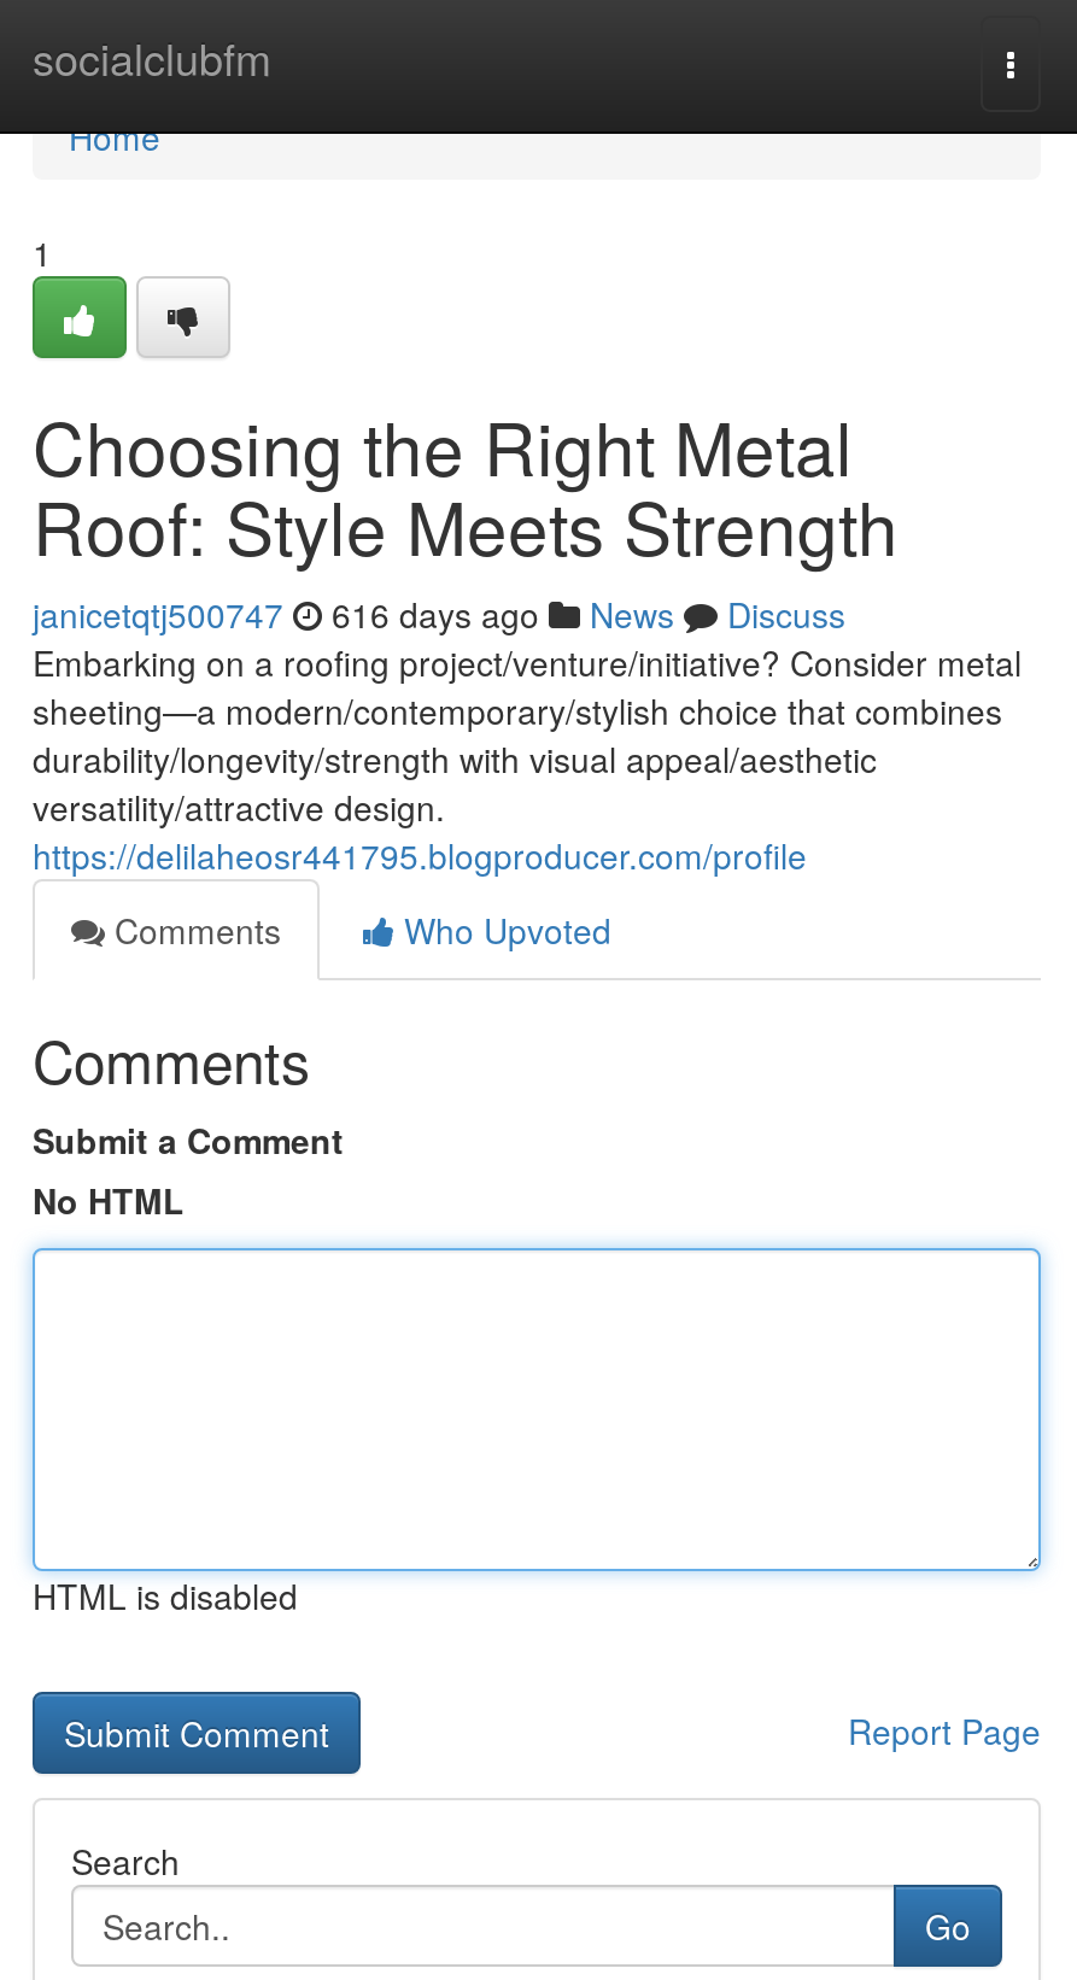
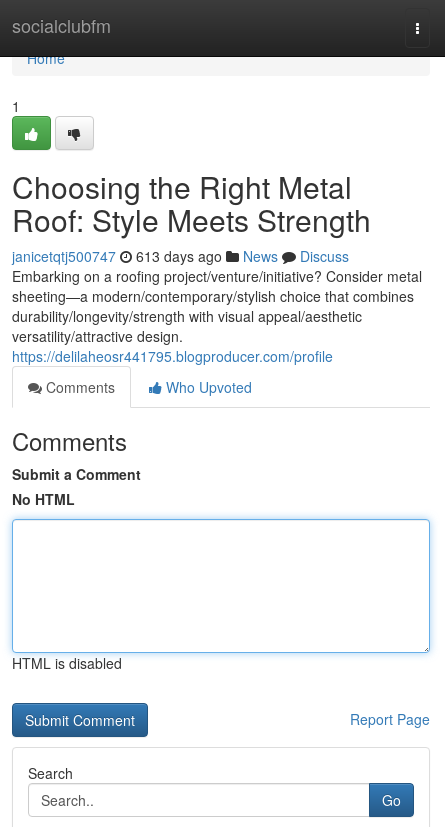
- janicetqtj500747 616 days ago News Discuss
+ janicetqtj500747 613 days ago News Discuss
